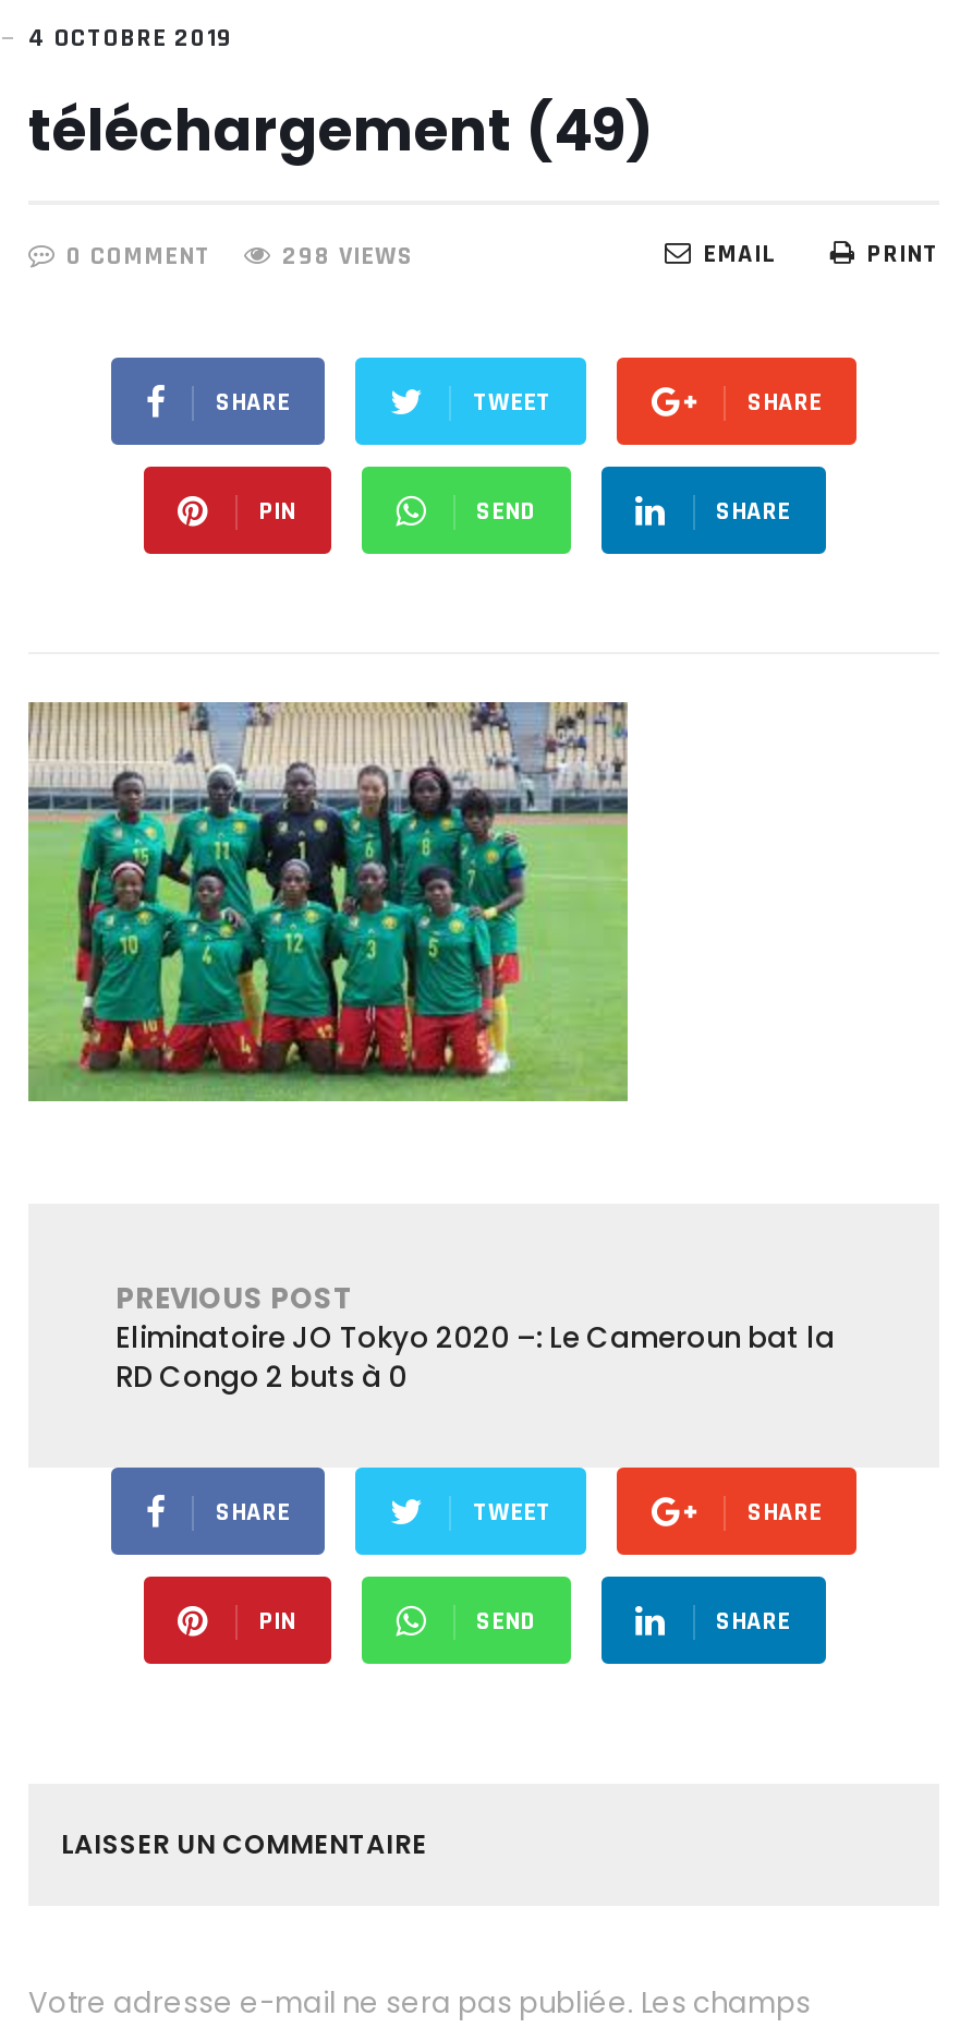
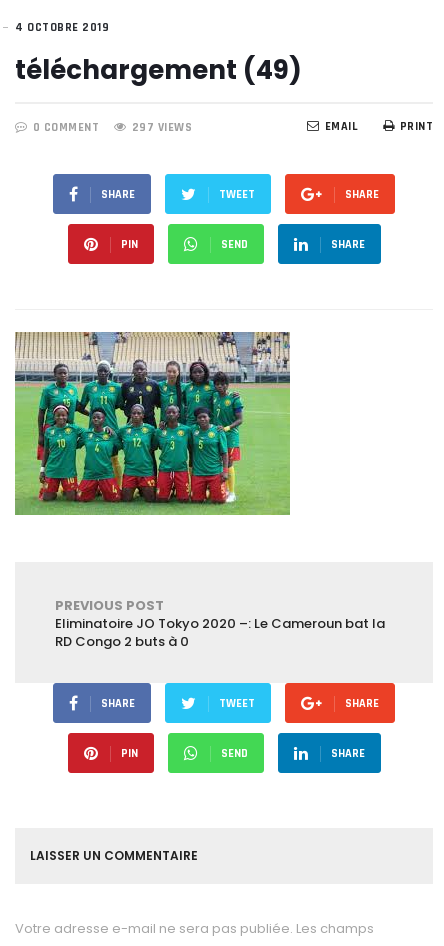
- 298 VIEWS
+ 297 VIEWS
